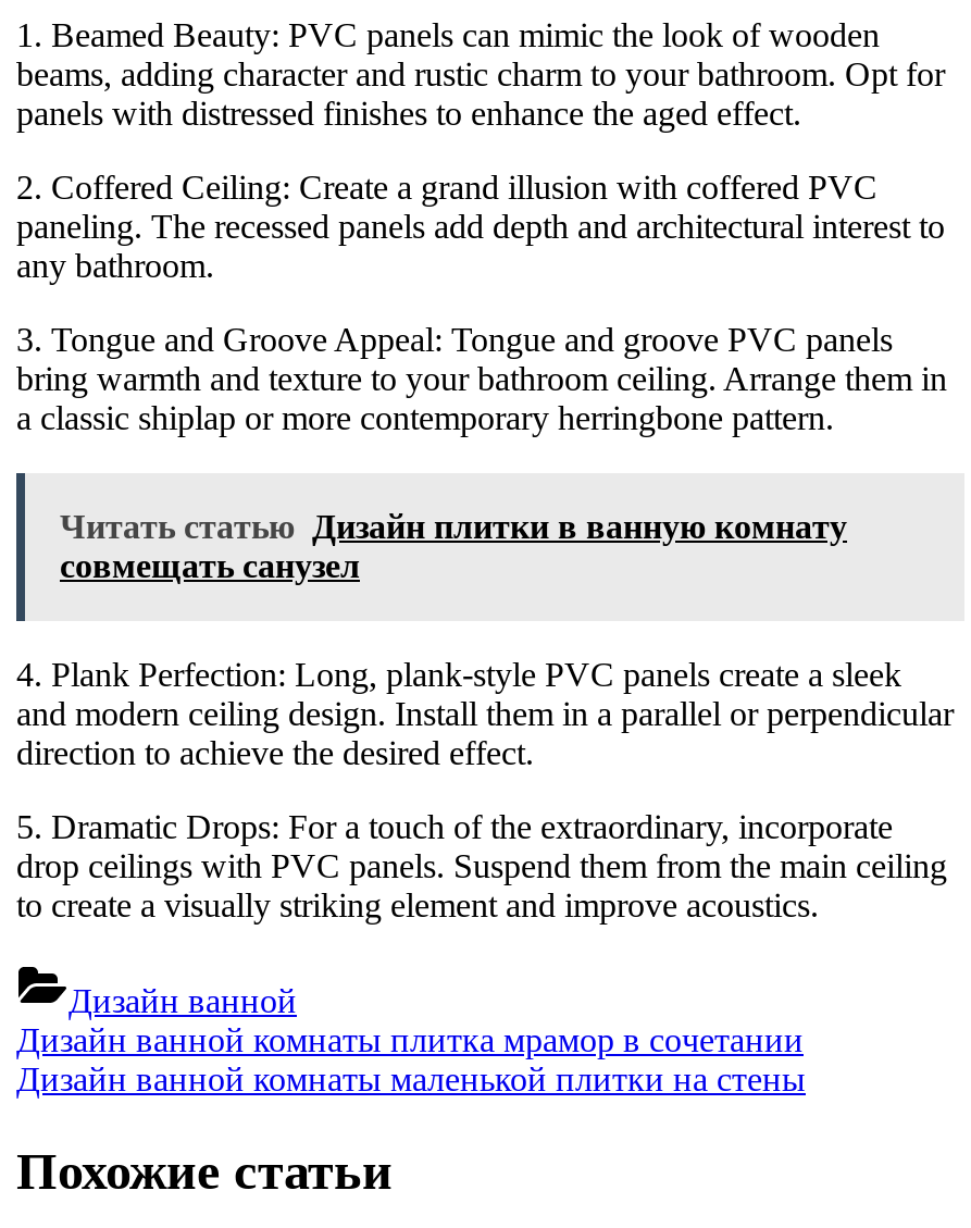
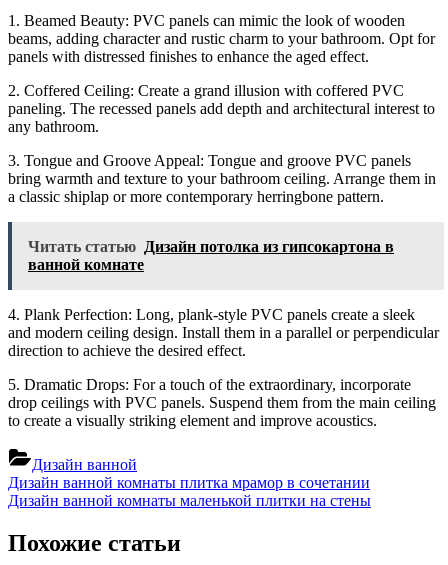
- Читать статью Дизайн плитки в ванную комнату
- совмещать санузел
+ Читать статью Дизайн потолка из гипсокартона в
+ ванной комнате
